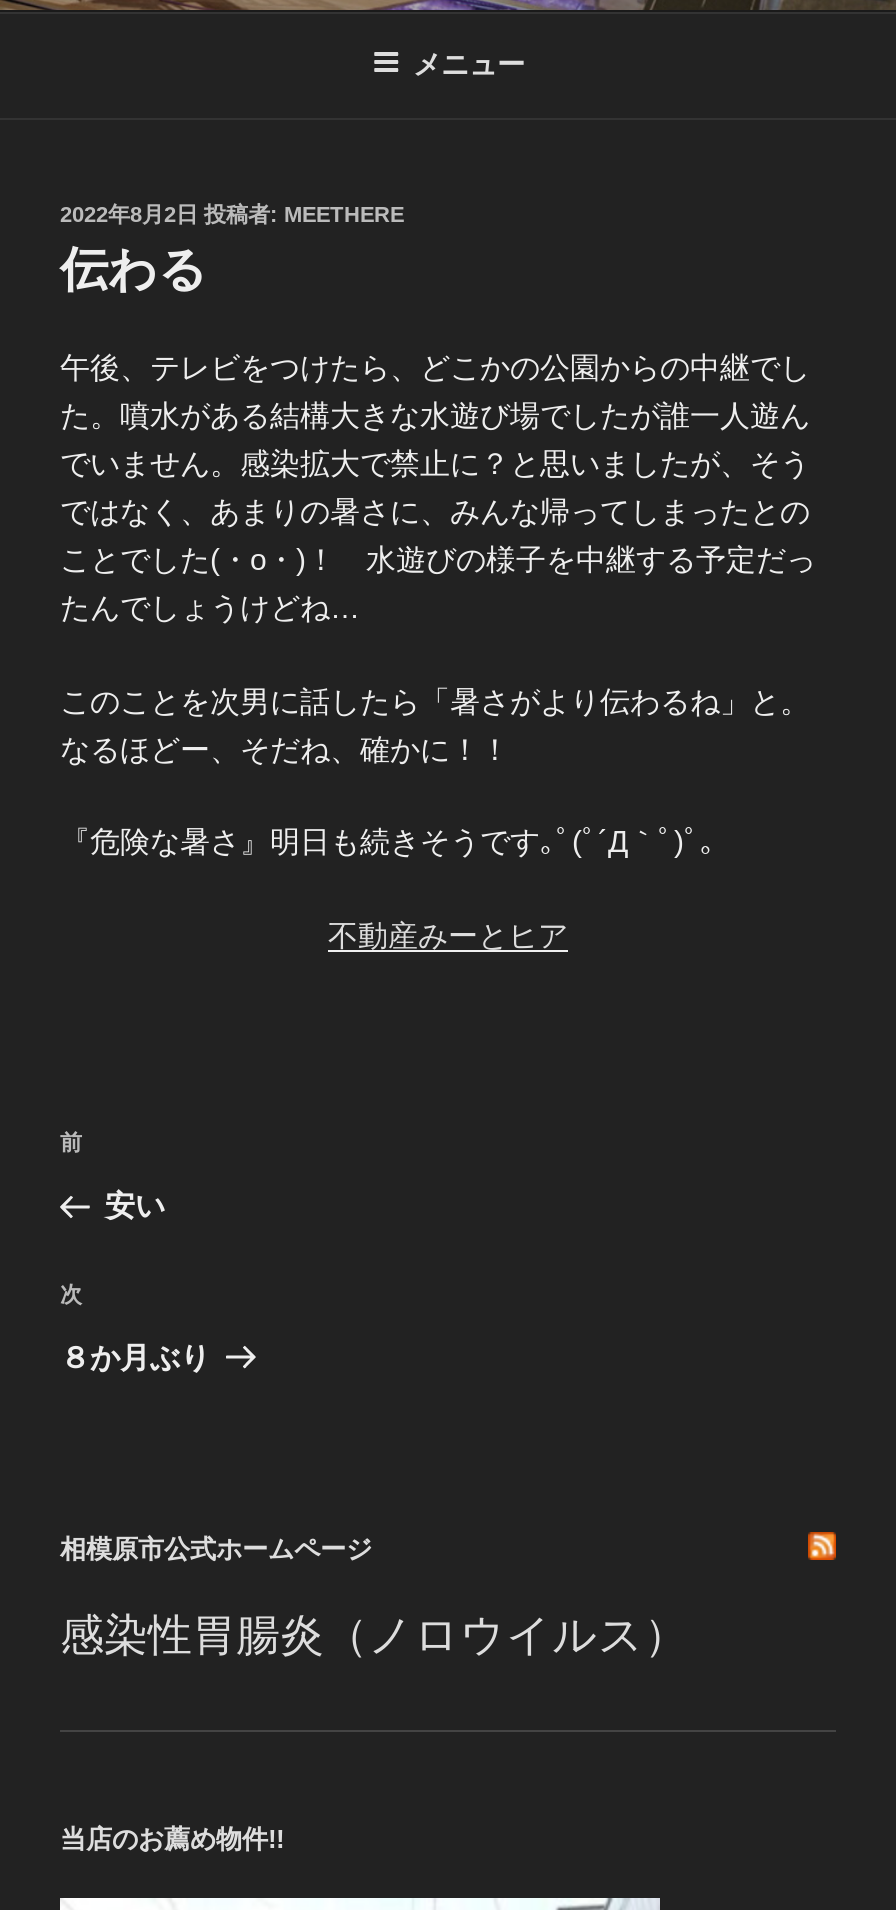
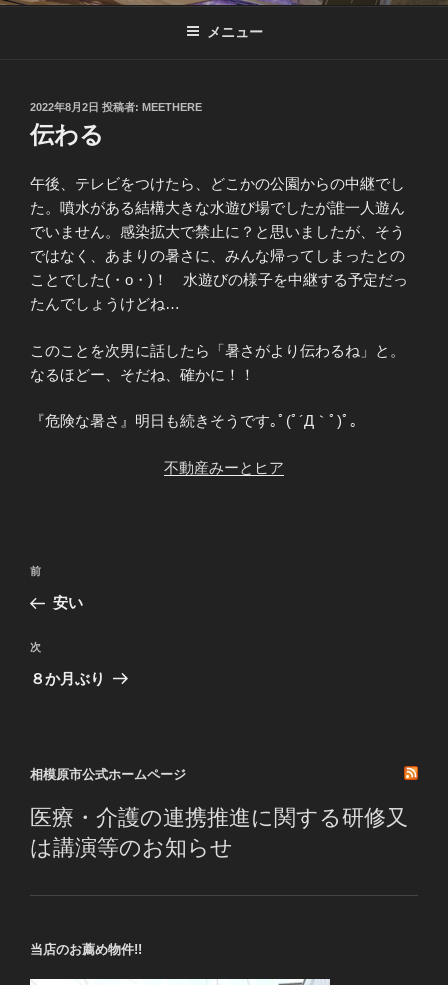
- 感染性胃腸炎（ノロウイルス）
+ 医療・介護の連携推進に関する研修又
+ は講演等のお知らせ
